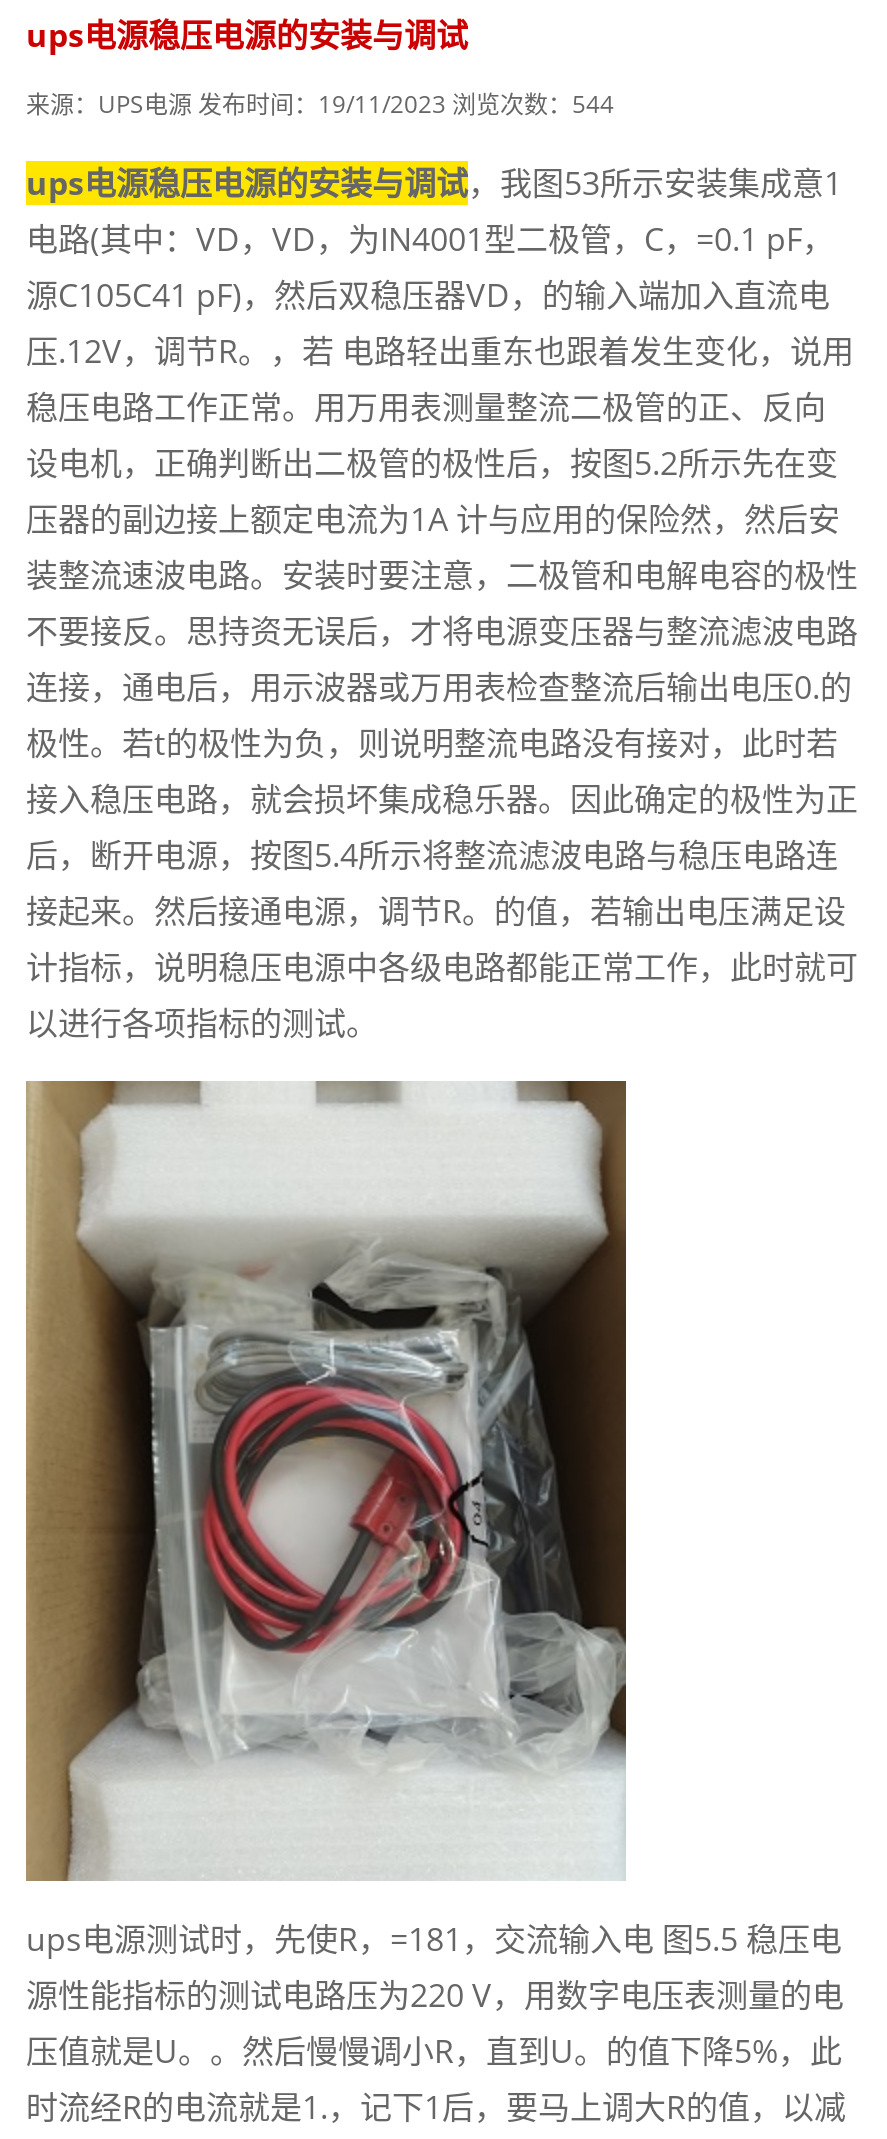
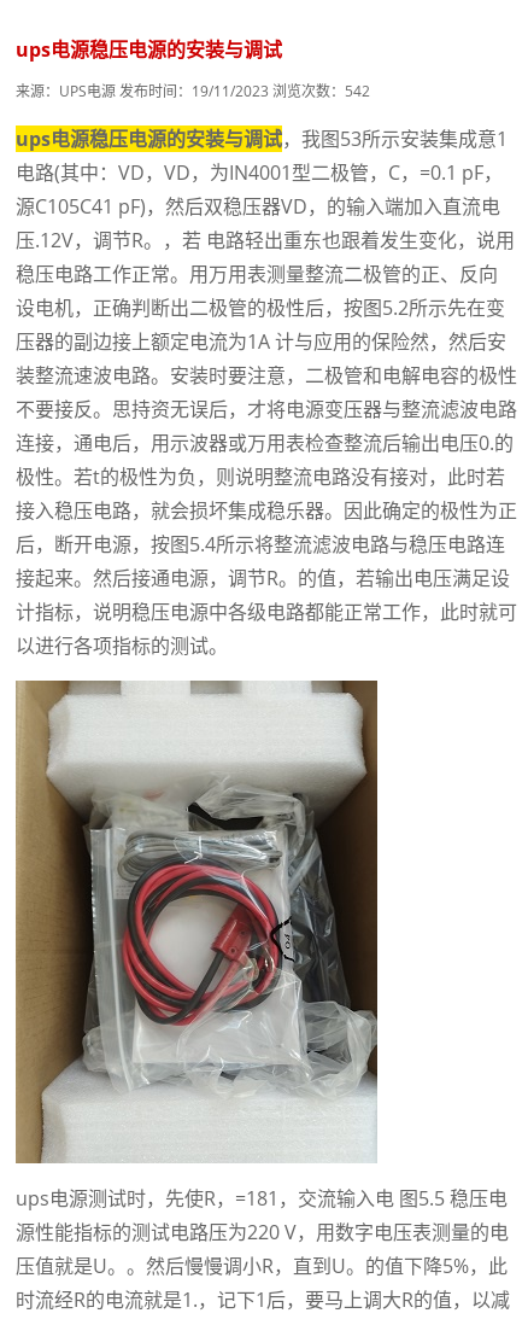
- 来源：UPS电源发布时间：19/11/2023 浏览次数：544
+ 来源：UPS电源发布时间：19/11/2023 浏览次数：542
